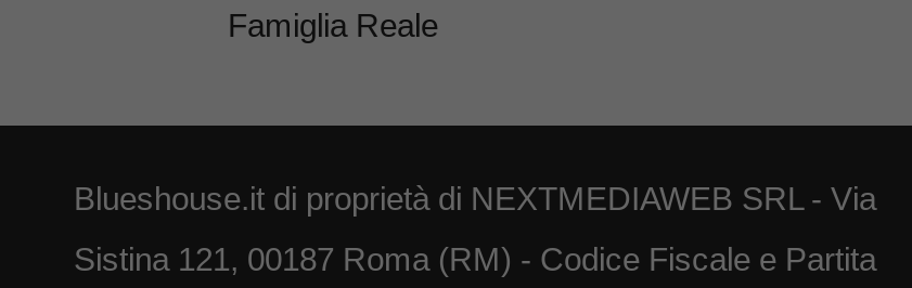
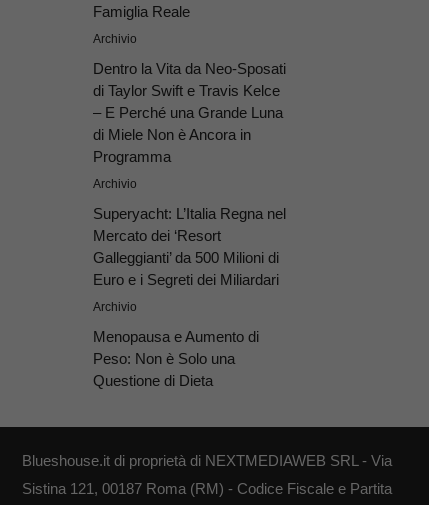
+ Archivio
+ Dentro la Vita da Neo-Sposati
+ di Taylor Swift e Travis Kelce
+ – E Perché una Grande Luna
+ di Miele Non è Ancora in
+ Programma
+ Archivio
+ Superyacht: L’Italia Regna nel
+ Mercato dei ‘Resort
+ Galleggianti’ da 500 Milioni di
+ Euro e i Segreti dei Miliardari
+ Archivio
+ Menopausa e Aumento di
+ Peso: Non è Solo una
+ Questione di Dieta
